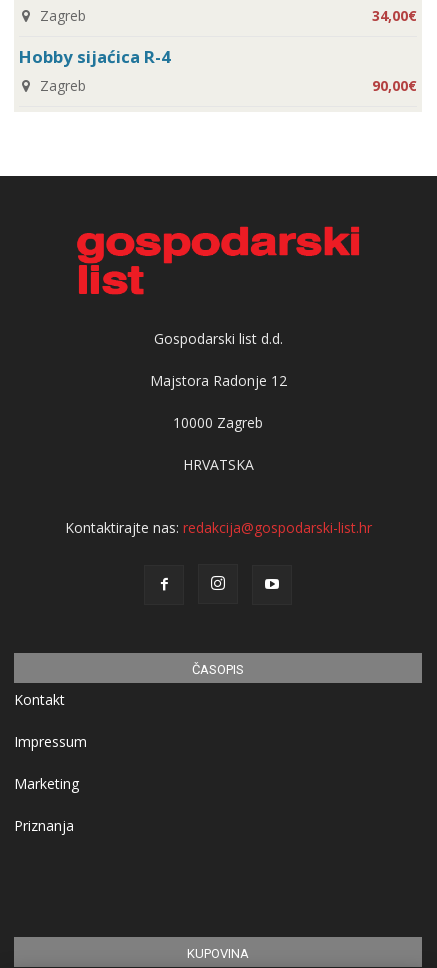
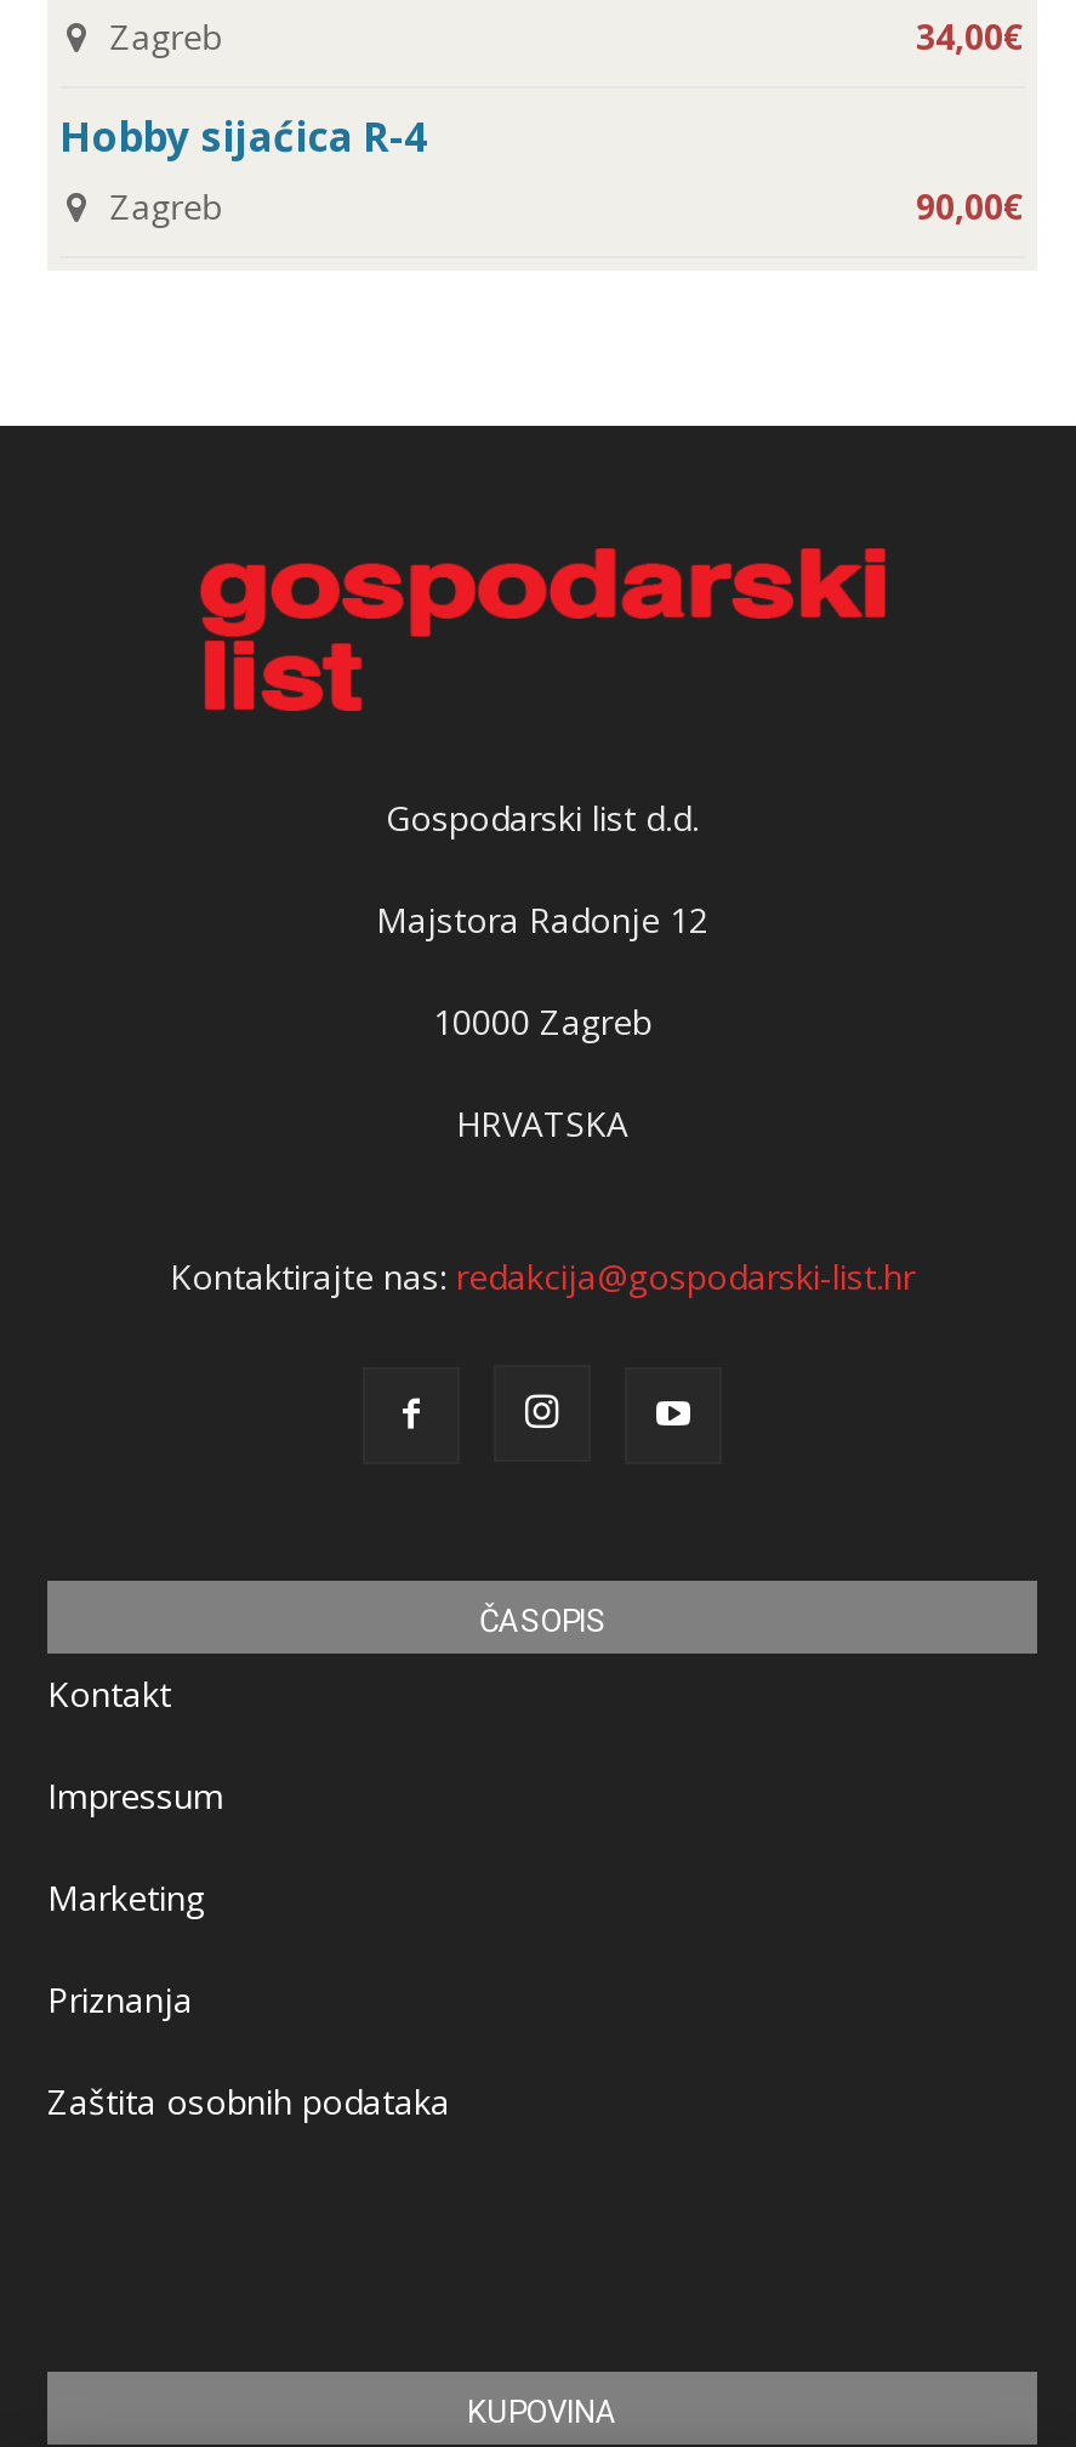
+ Zaštita osobnih podataka
